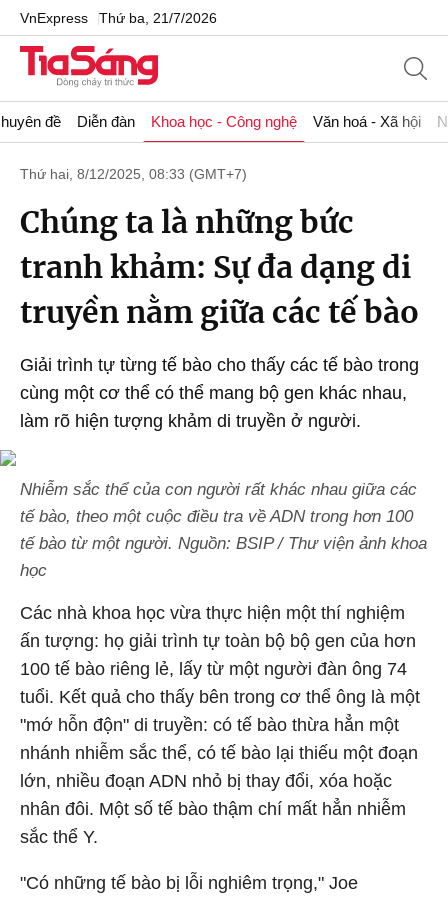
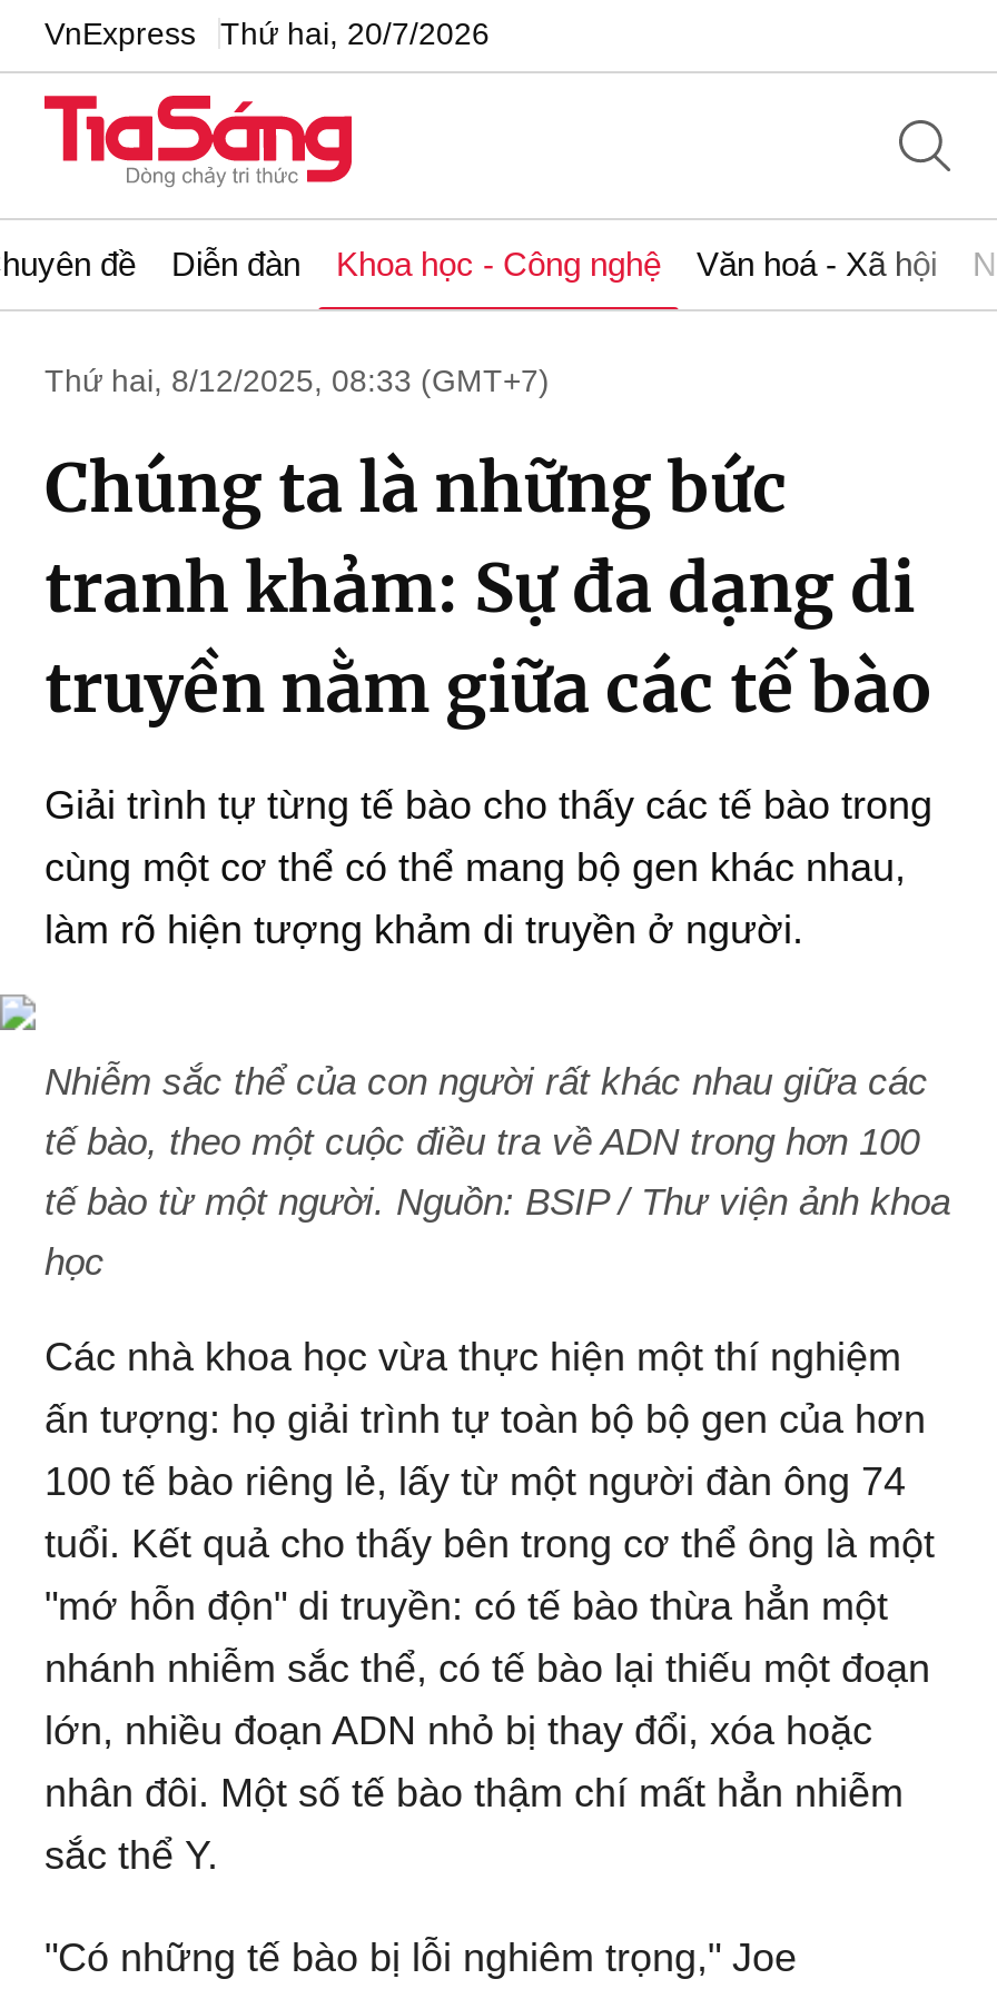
- VnExpress Thứ ba, 21/7/2026
+ VnExpress Thứ hai, 20/7/2026
